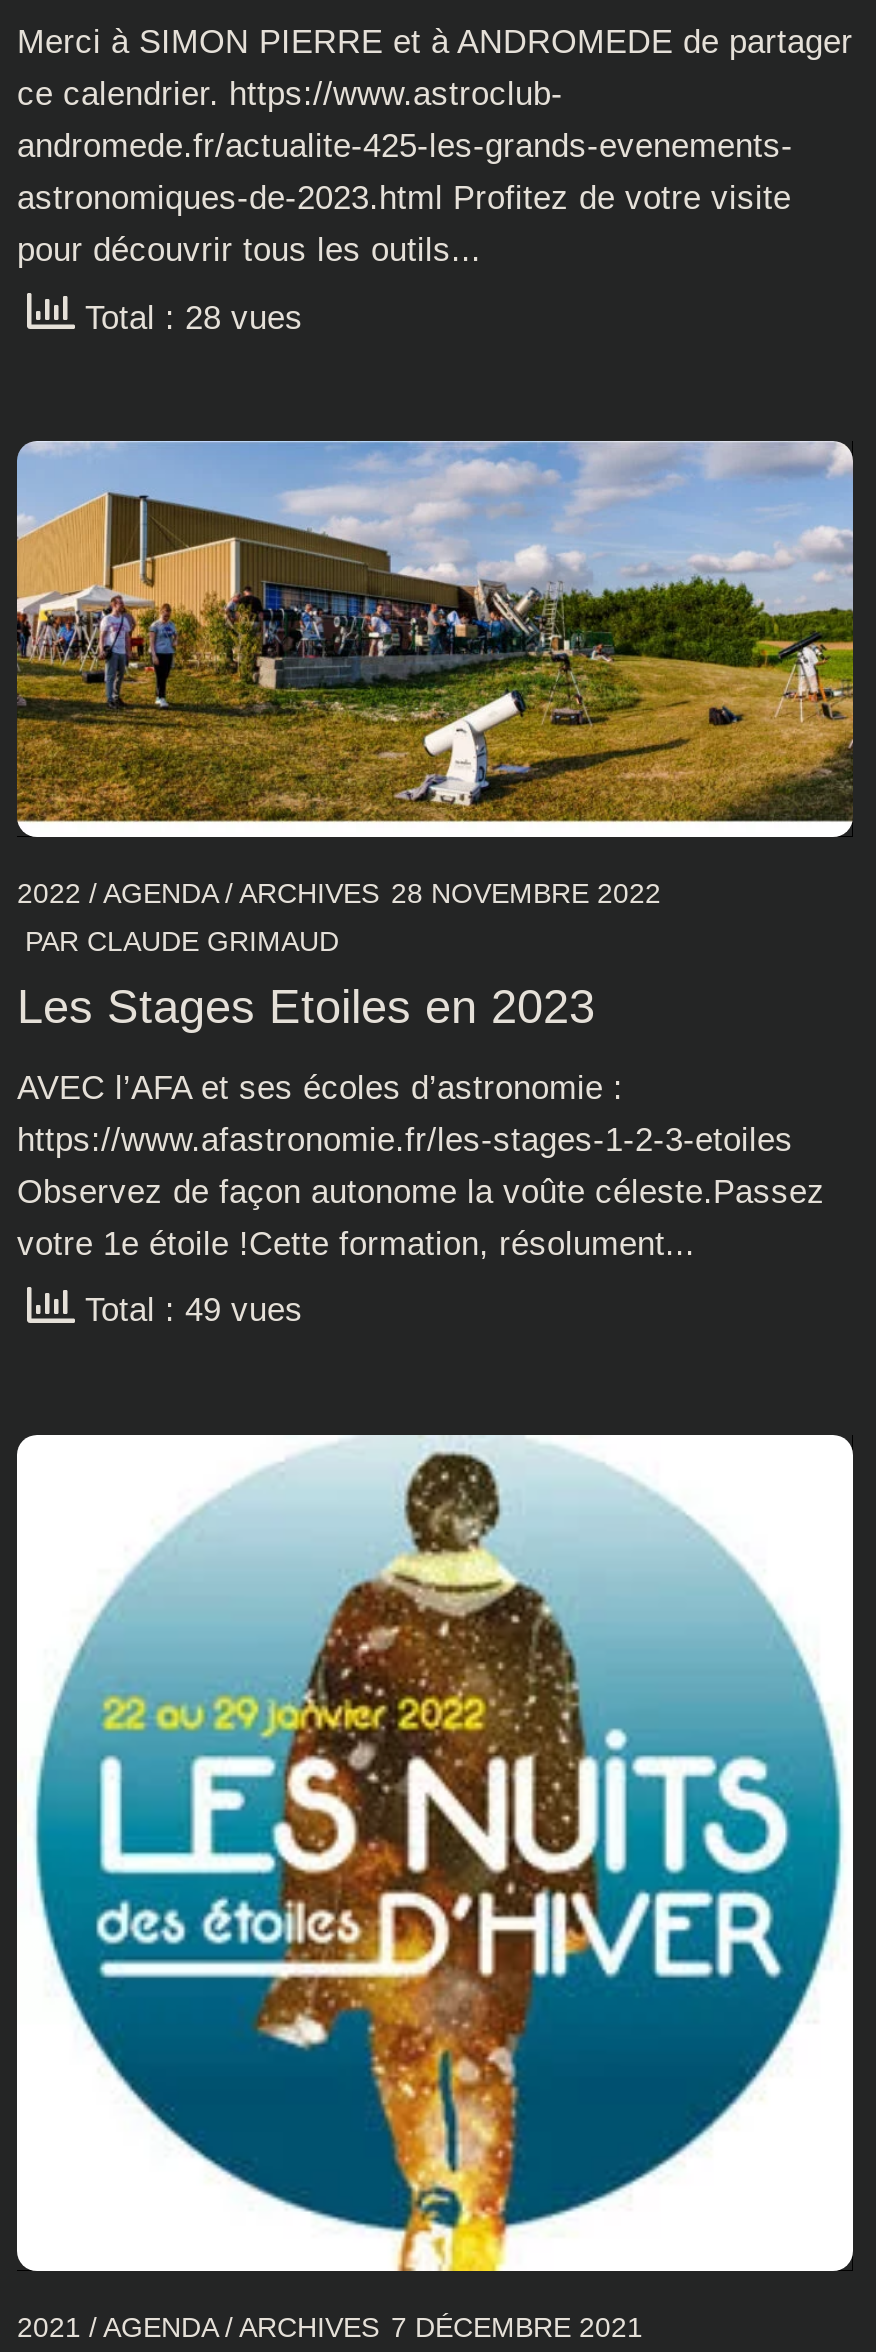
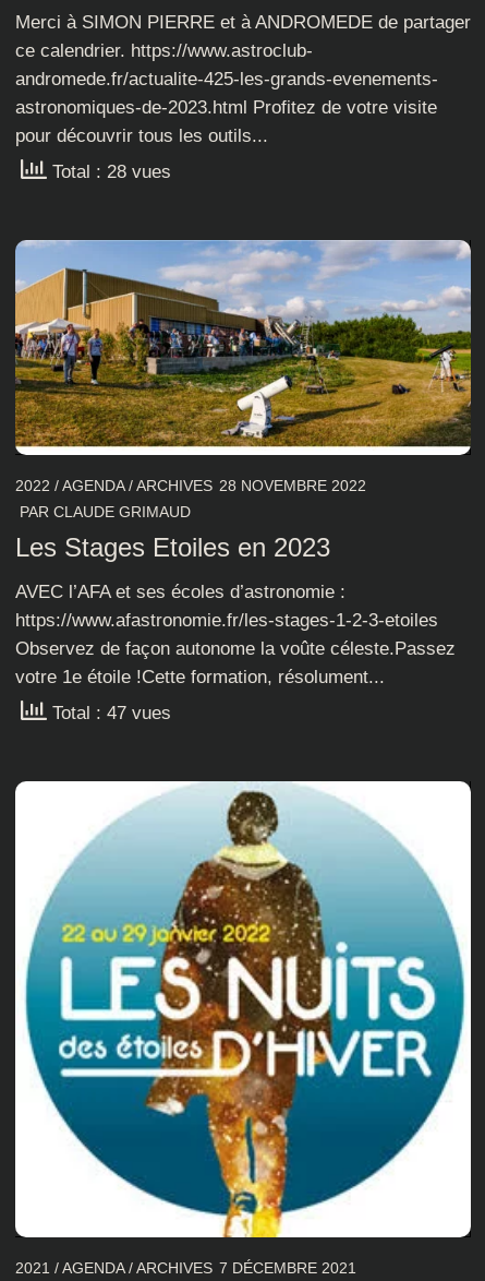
- Total : 49 vues
+ Total : 47 vues
